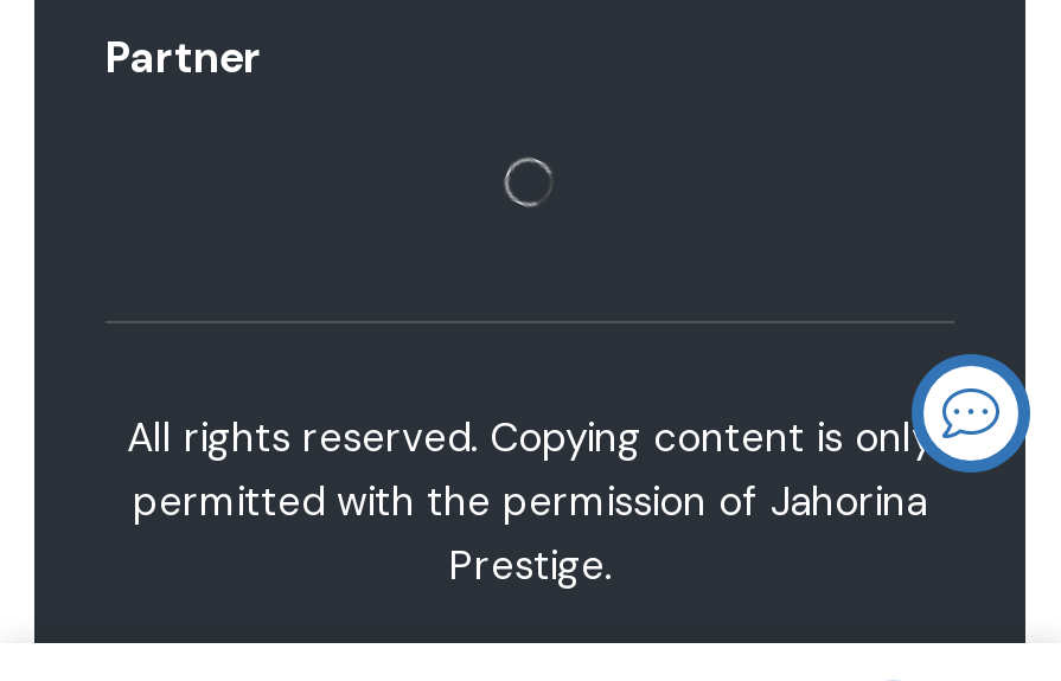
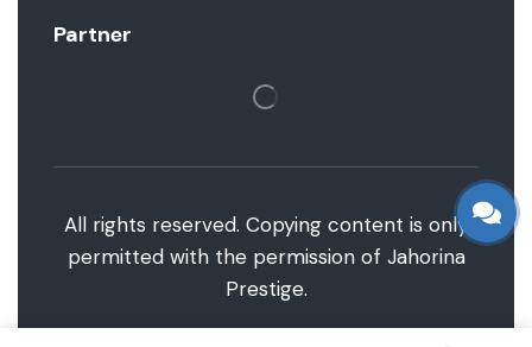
- [image]
+ [image]
